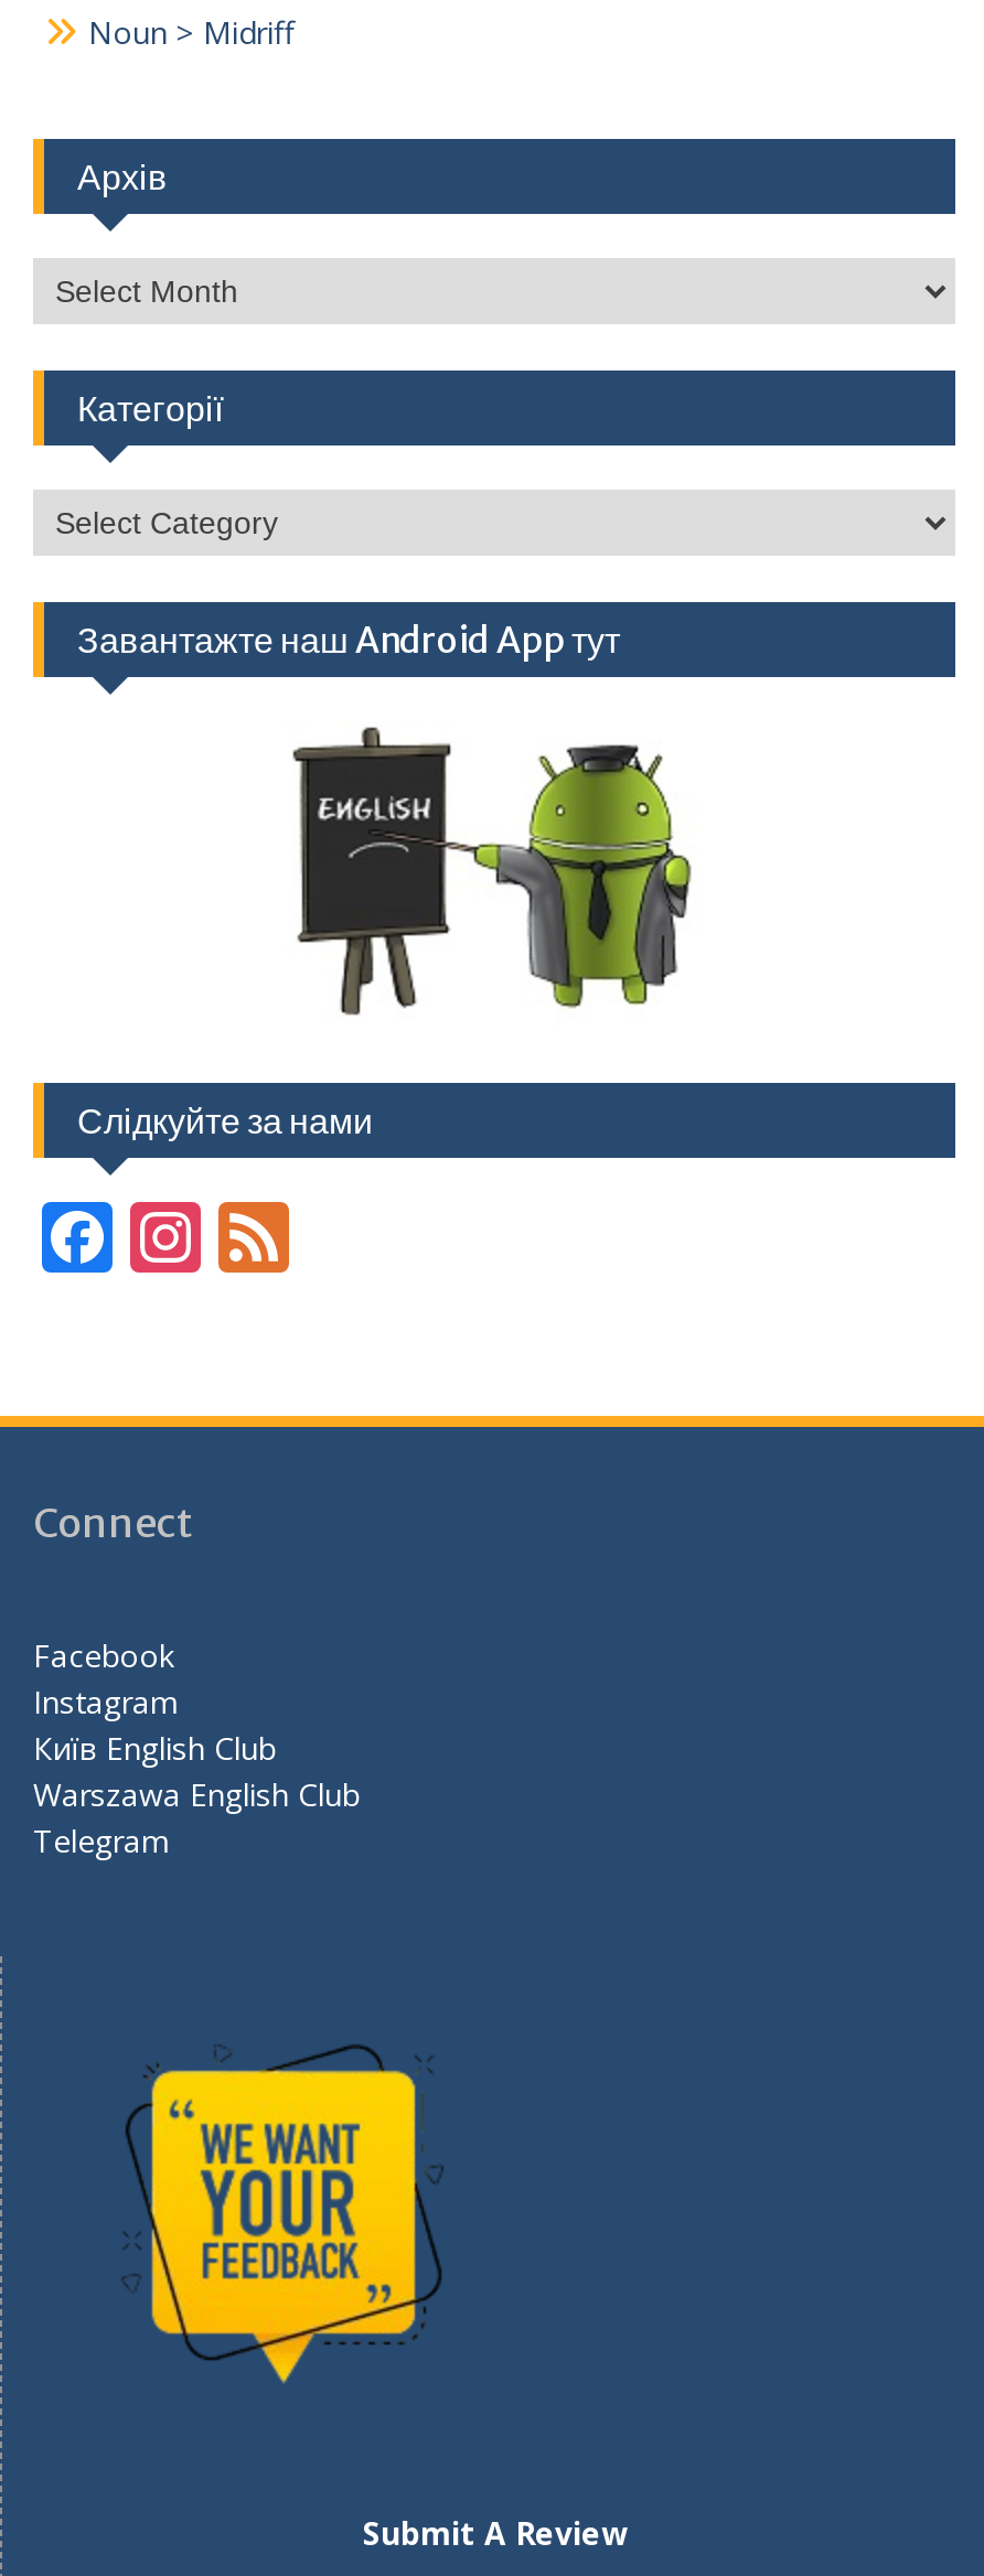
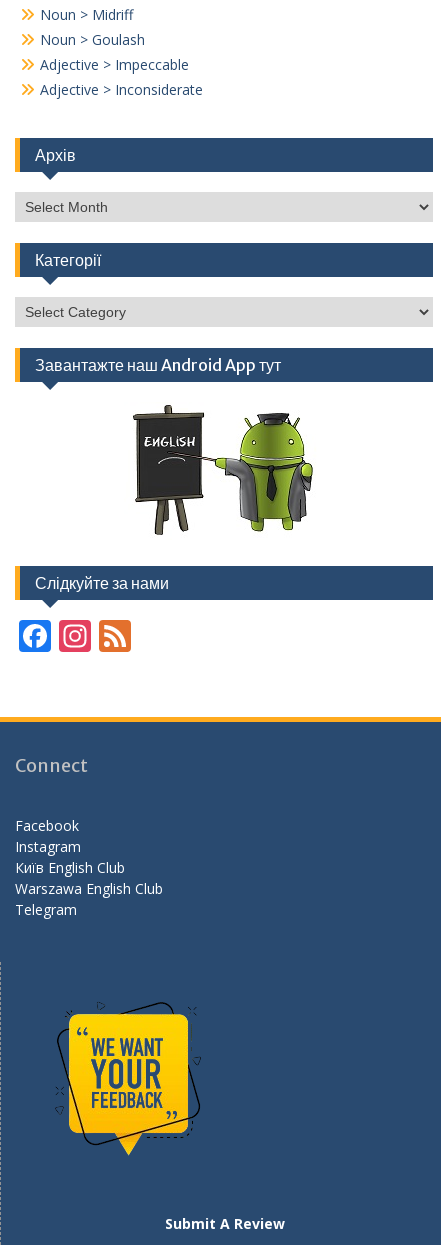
+ Noun > Goulash
+ Adjective > Impeccable
+ Adjective > Inconsiderate
